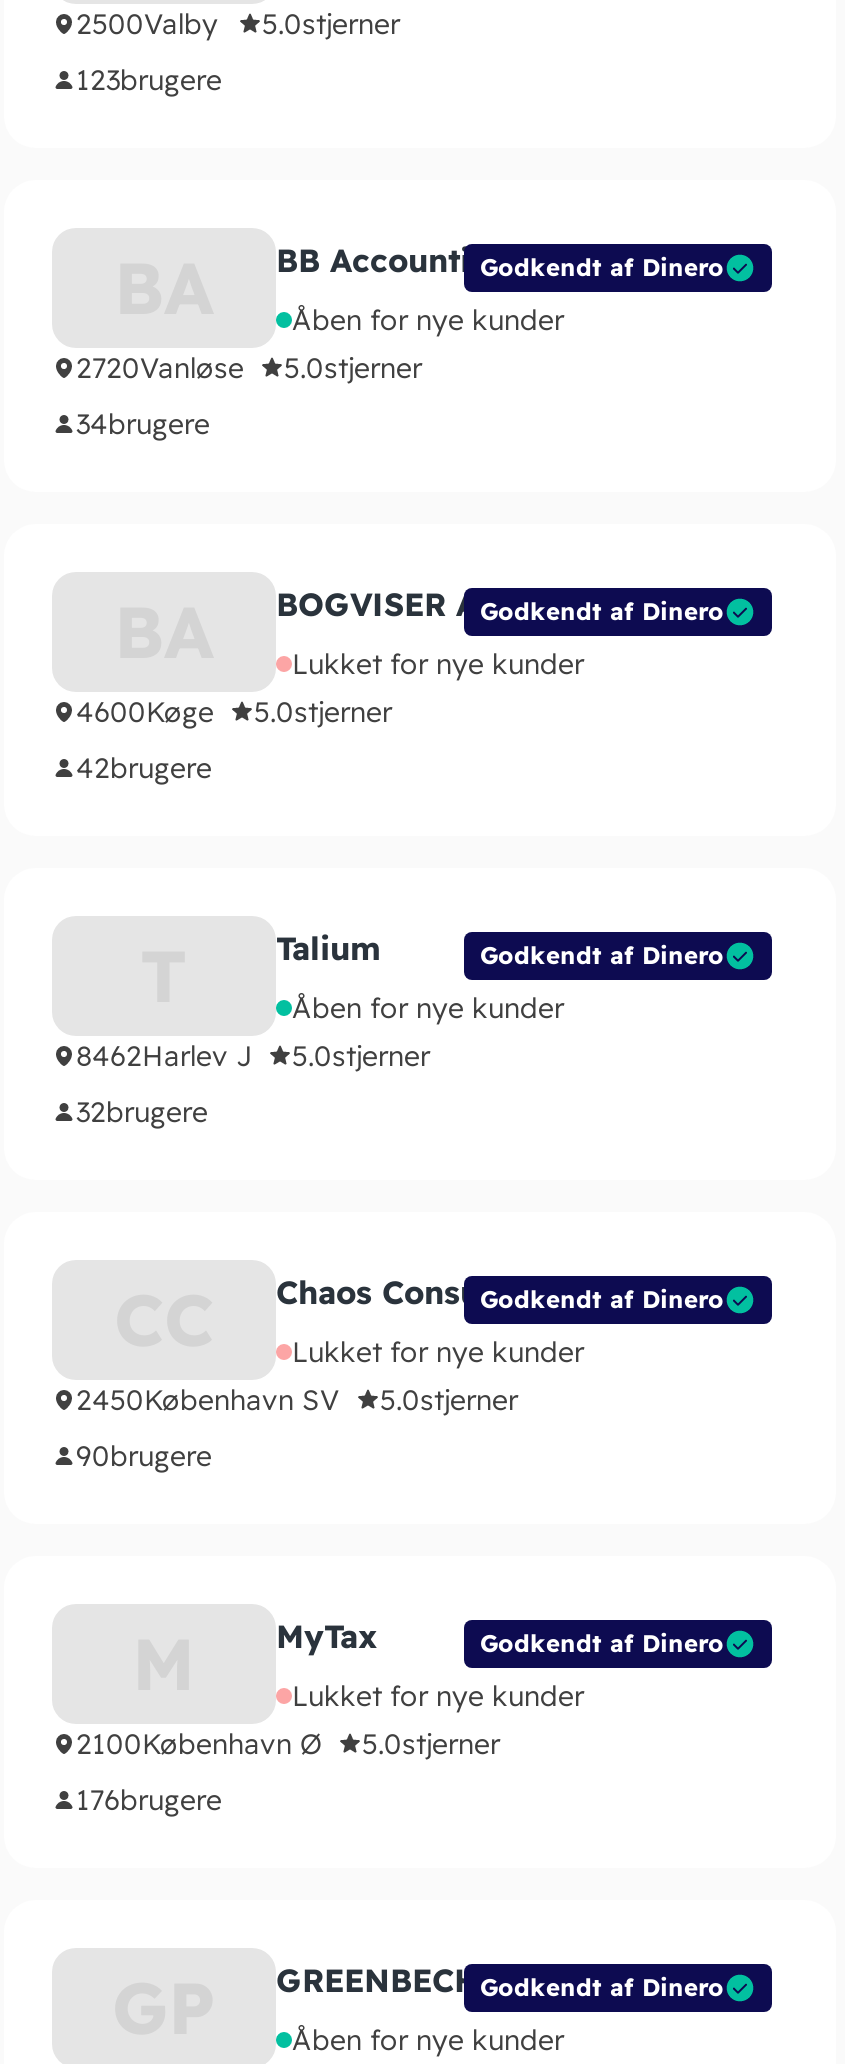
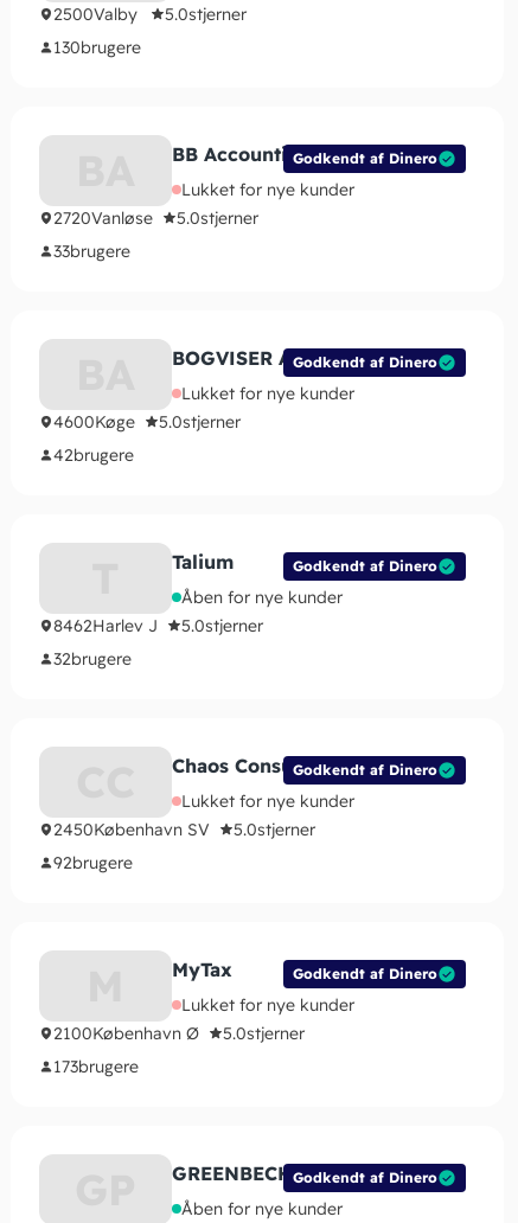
- 123brugere
+ 130brugere

- Åben for nye kunder
+ Lukket for nye kunder

- 34brugere
+ 33brugere

- 90brugere
+ 92brugere

- 176brugere
+ 173brugere
